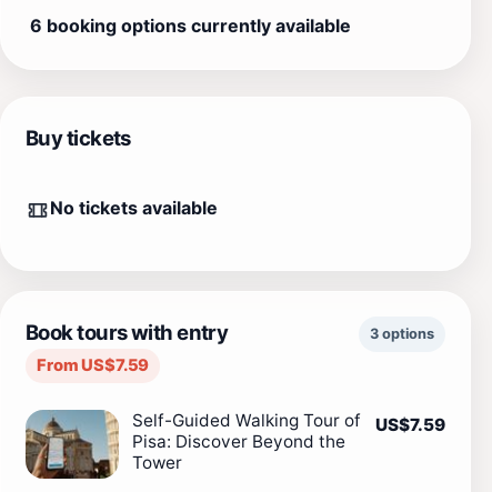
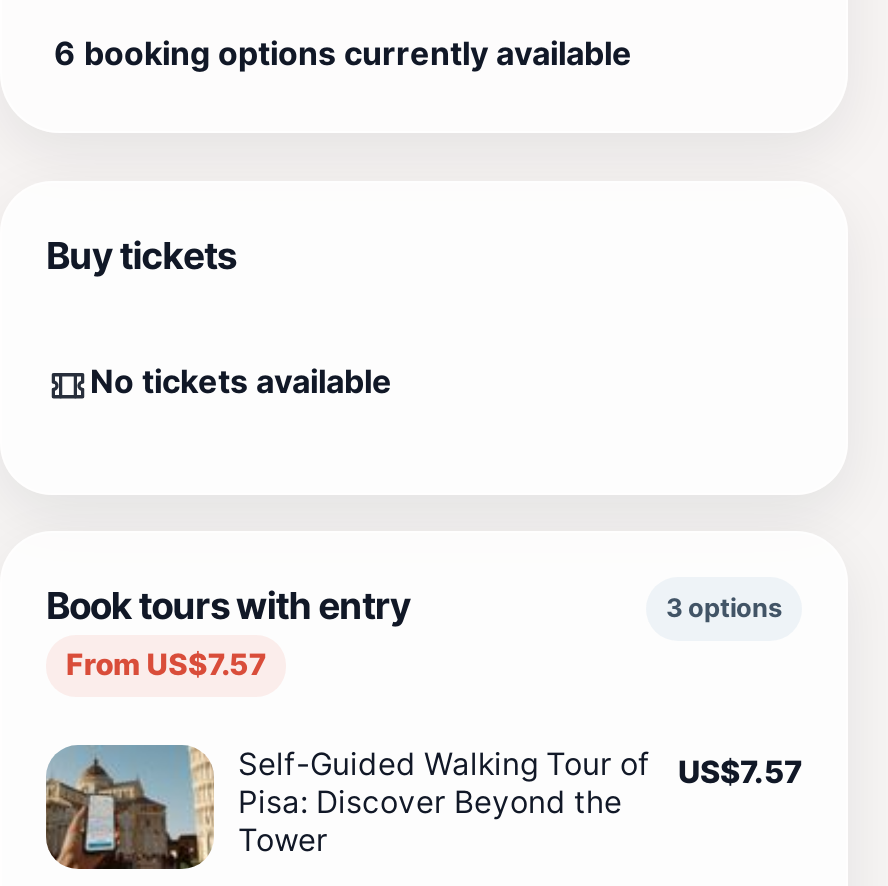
- From US$7.59
+ From US$7.57

- Self-Guided Walking Tour of US$7.59
+ Self-Guided Walking Tour of US$7.57
